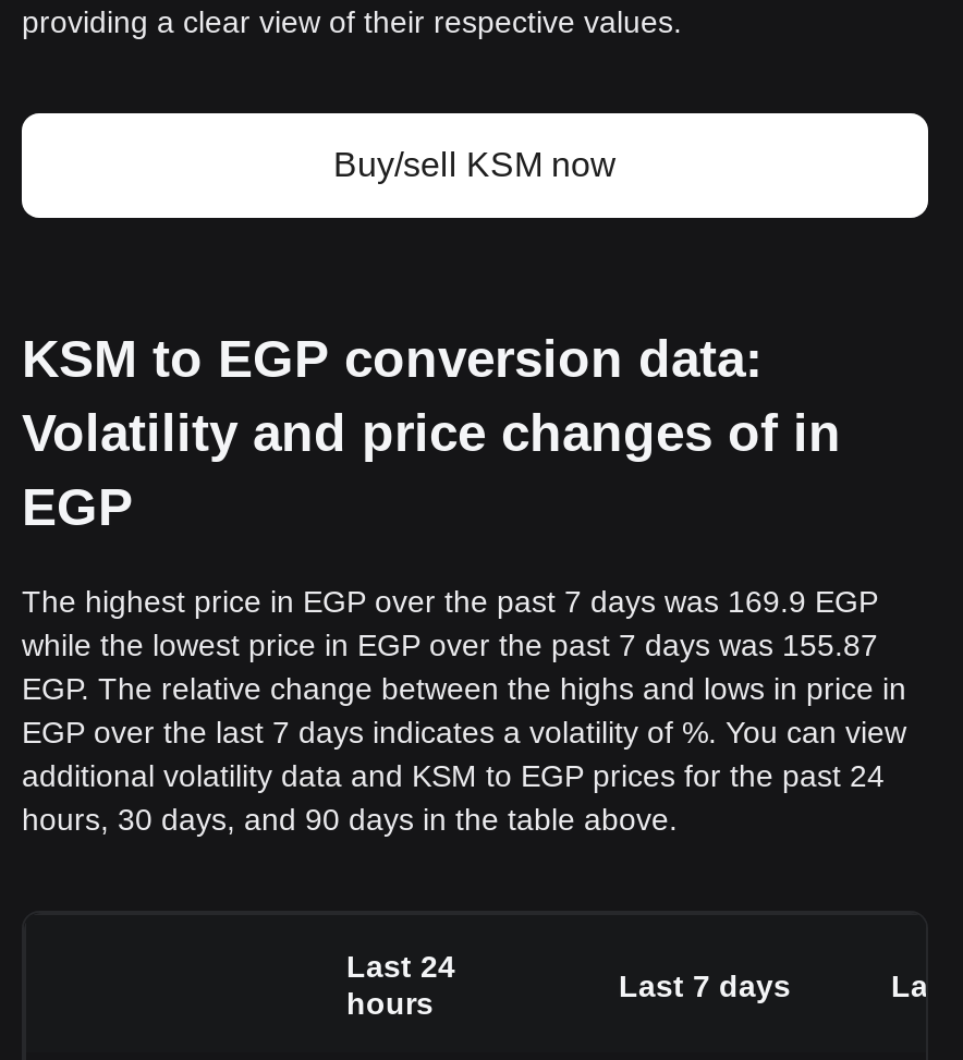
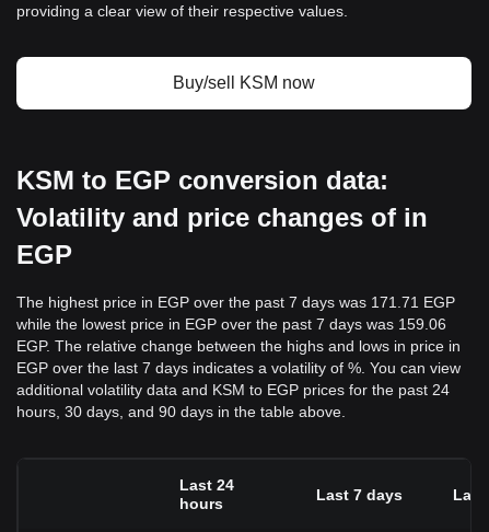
- The highest price in EGP over the past 7 days was 169.9 EGP
+ The highest price in EGP over the past 7 days was 171.71 EGP

- while the lowest price in EGP over the past 7 days was 155.87
+ while the lowest price in EGP over the past 7 days was 159.06
